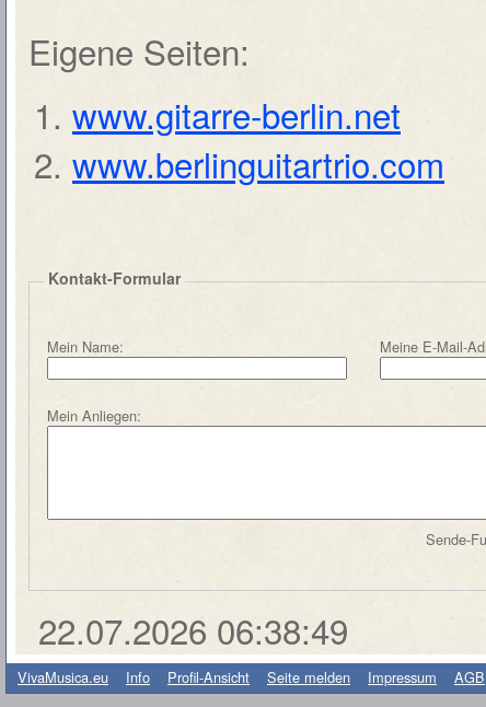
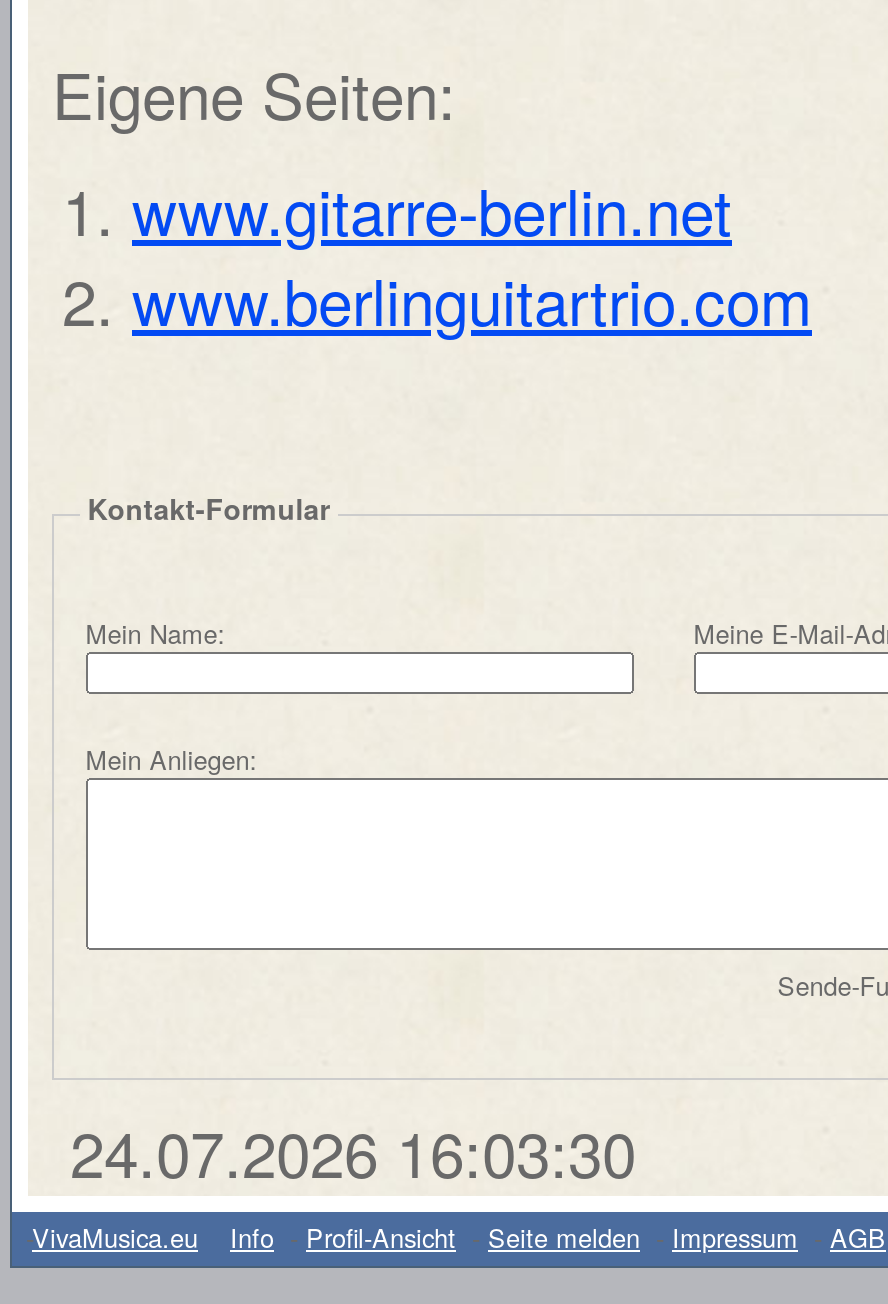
- 22.07.2026 06:38:49
+ 24.07.2026 16:03:30
